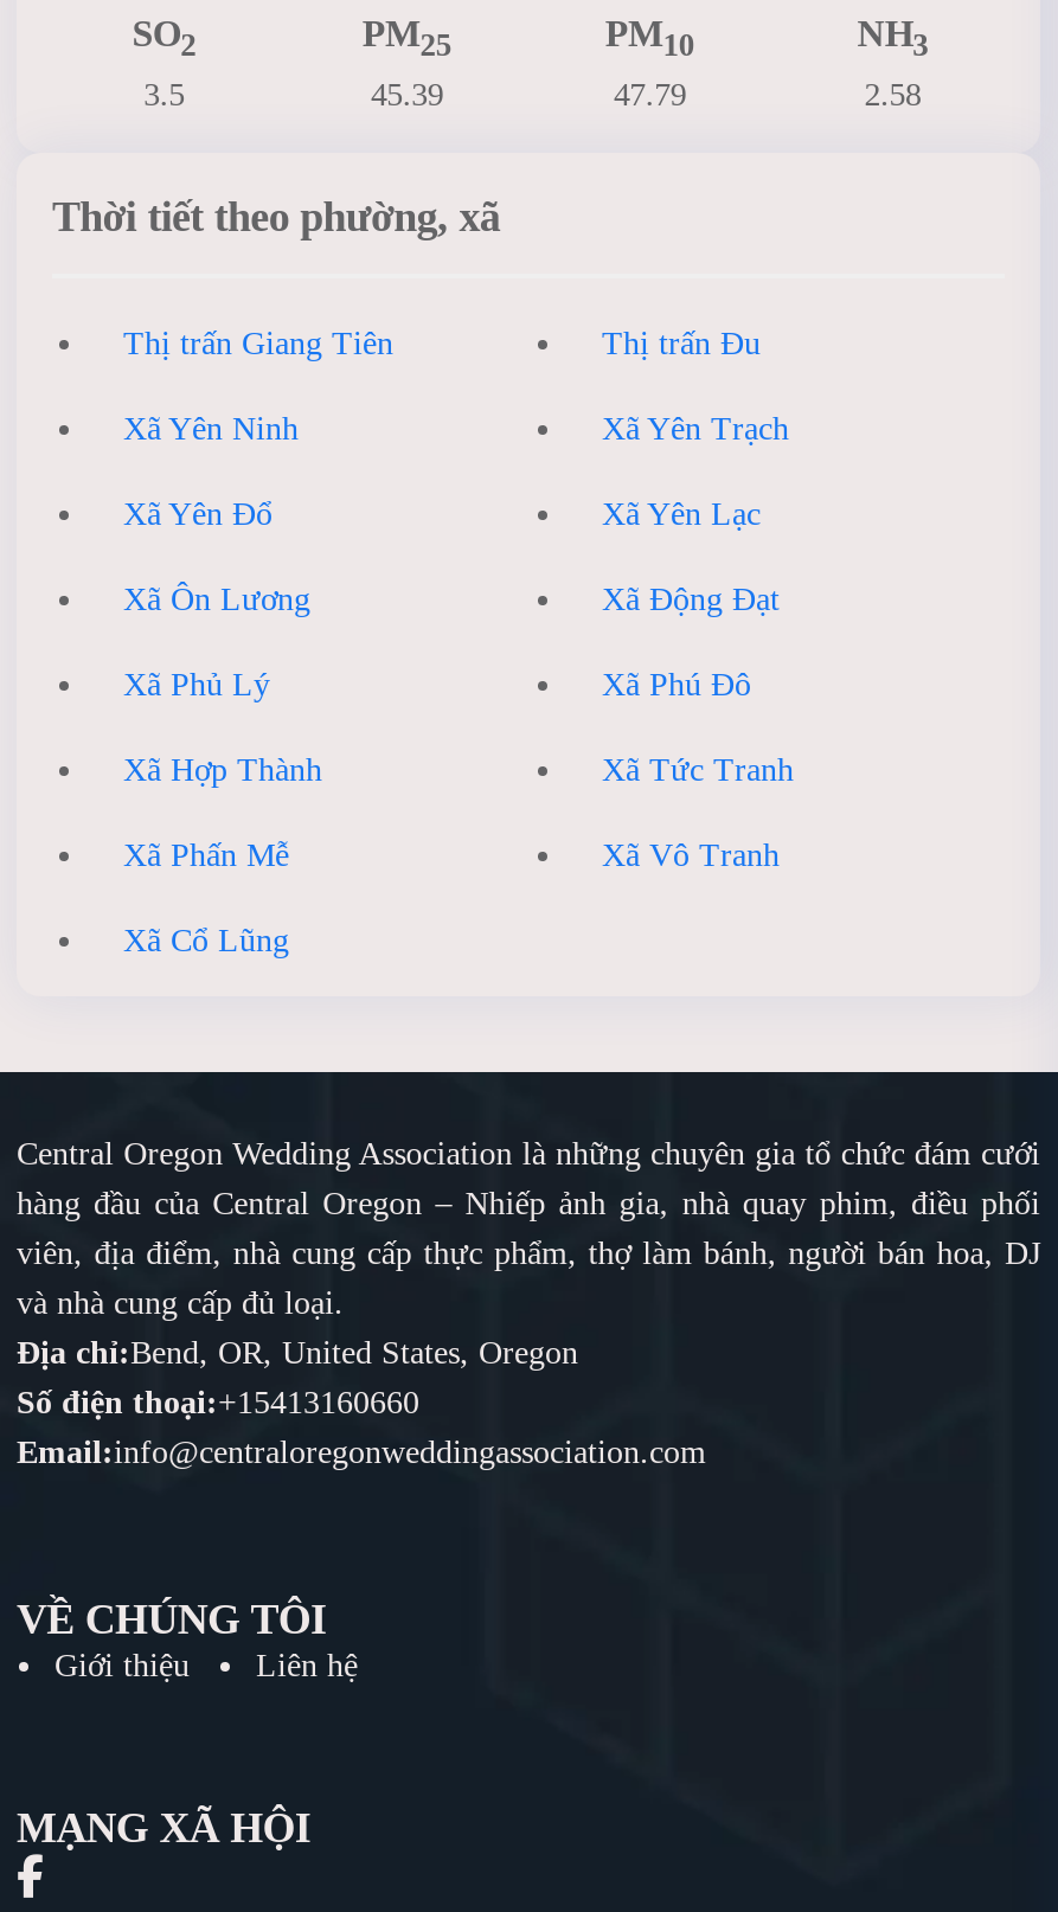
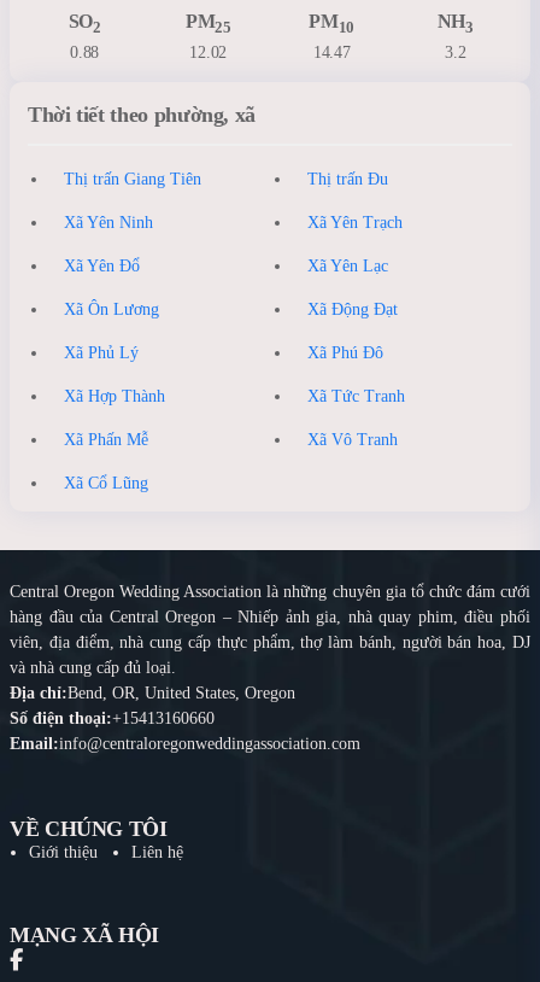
- 3.5
+ 0.88

- 45.39
+ 12.02

- 47.79
+ 14.47

- 2.58
+ 3.2
